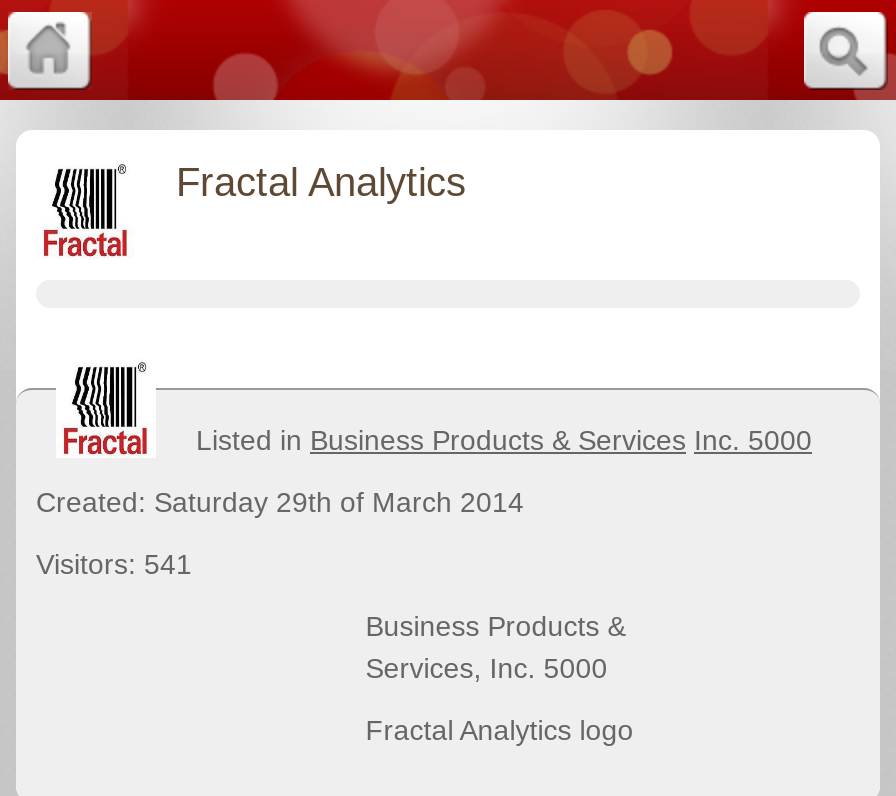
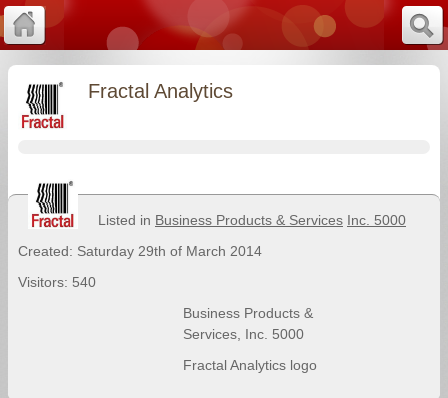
- Visitors: 541
+ Visitors: 540
